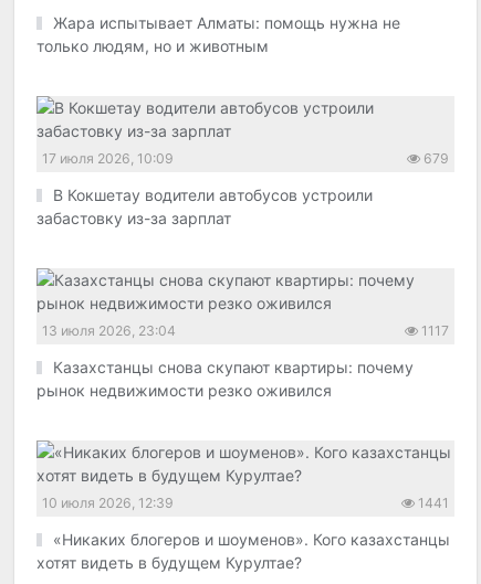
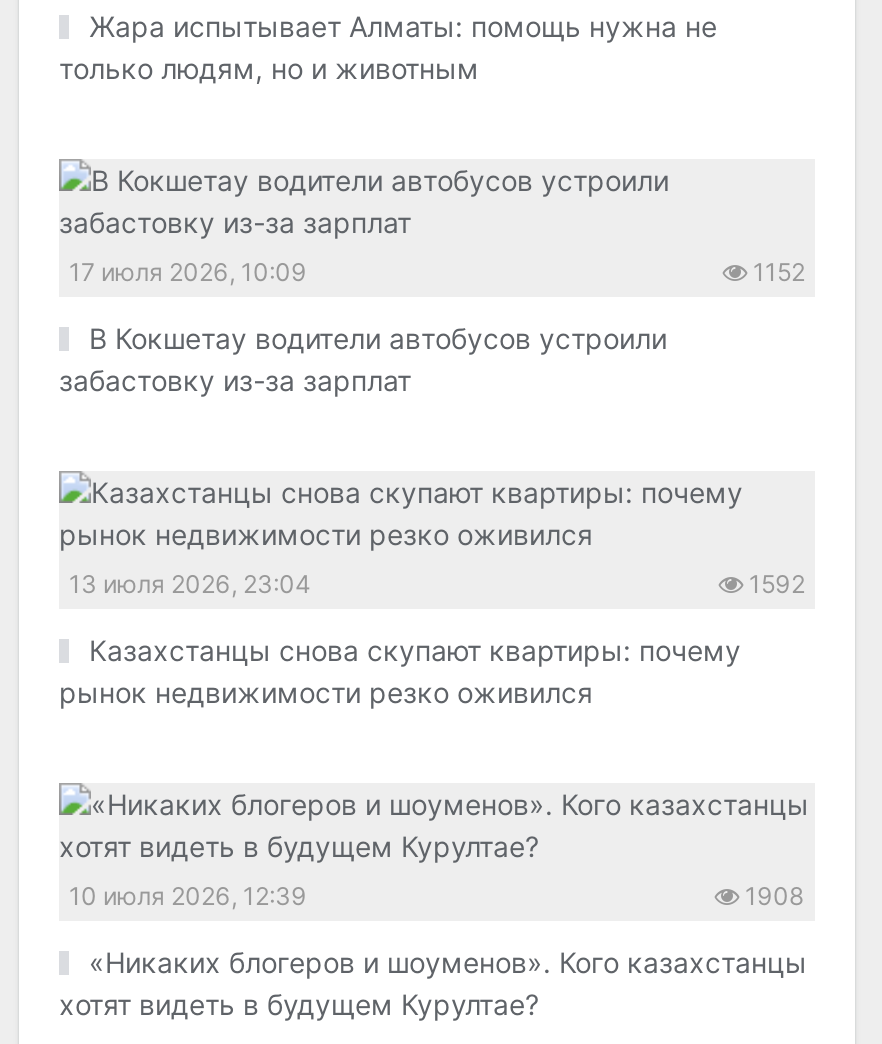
- 679
+ 1152

- 1117
+ 1592

- 1441
+ 1908
